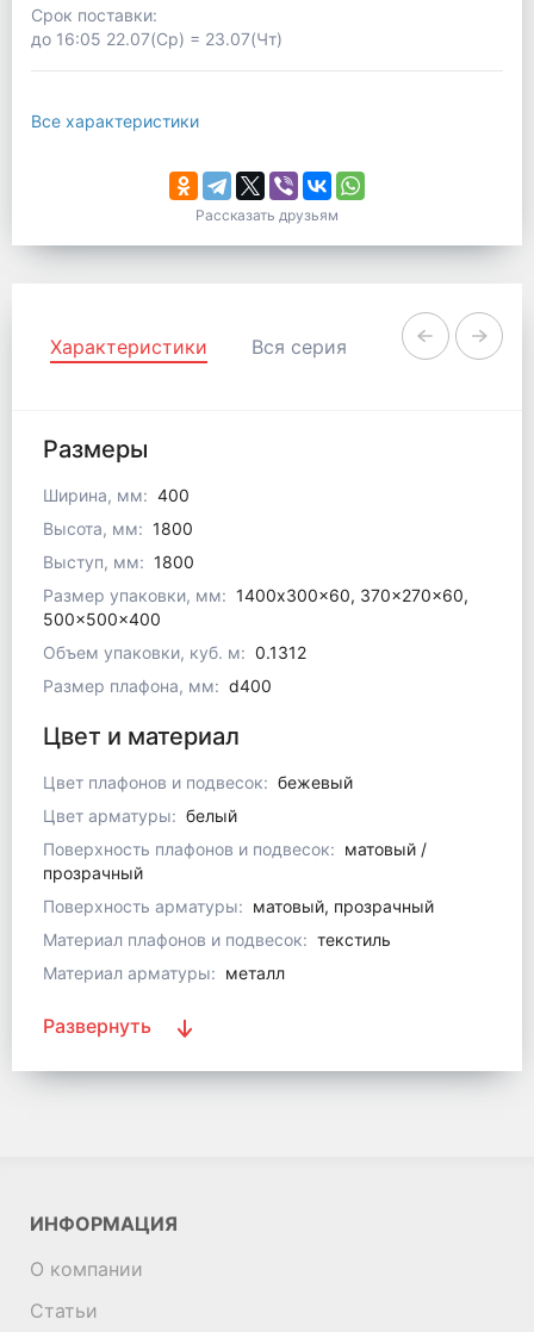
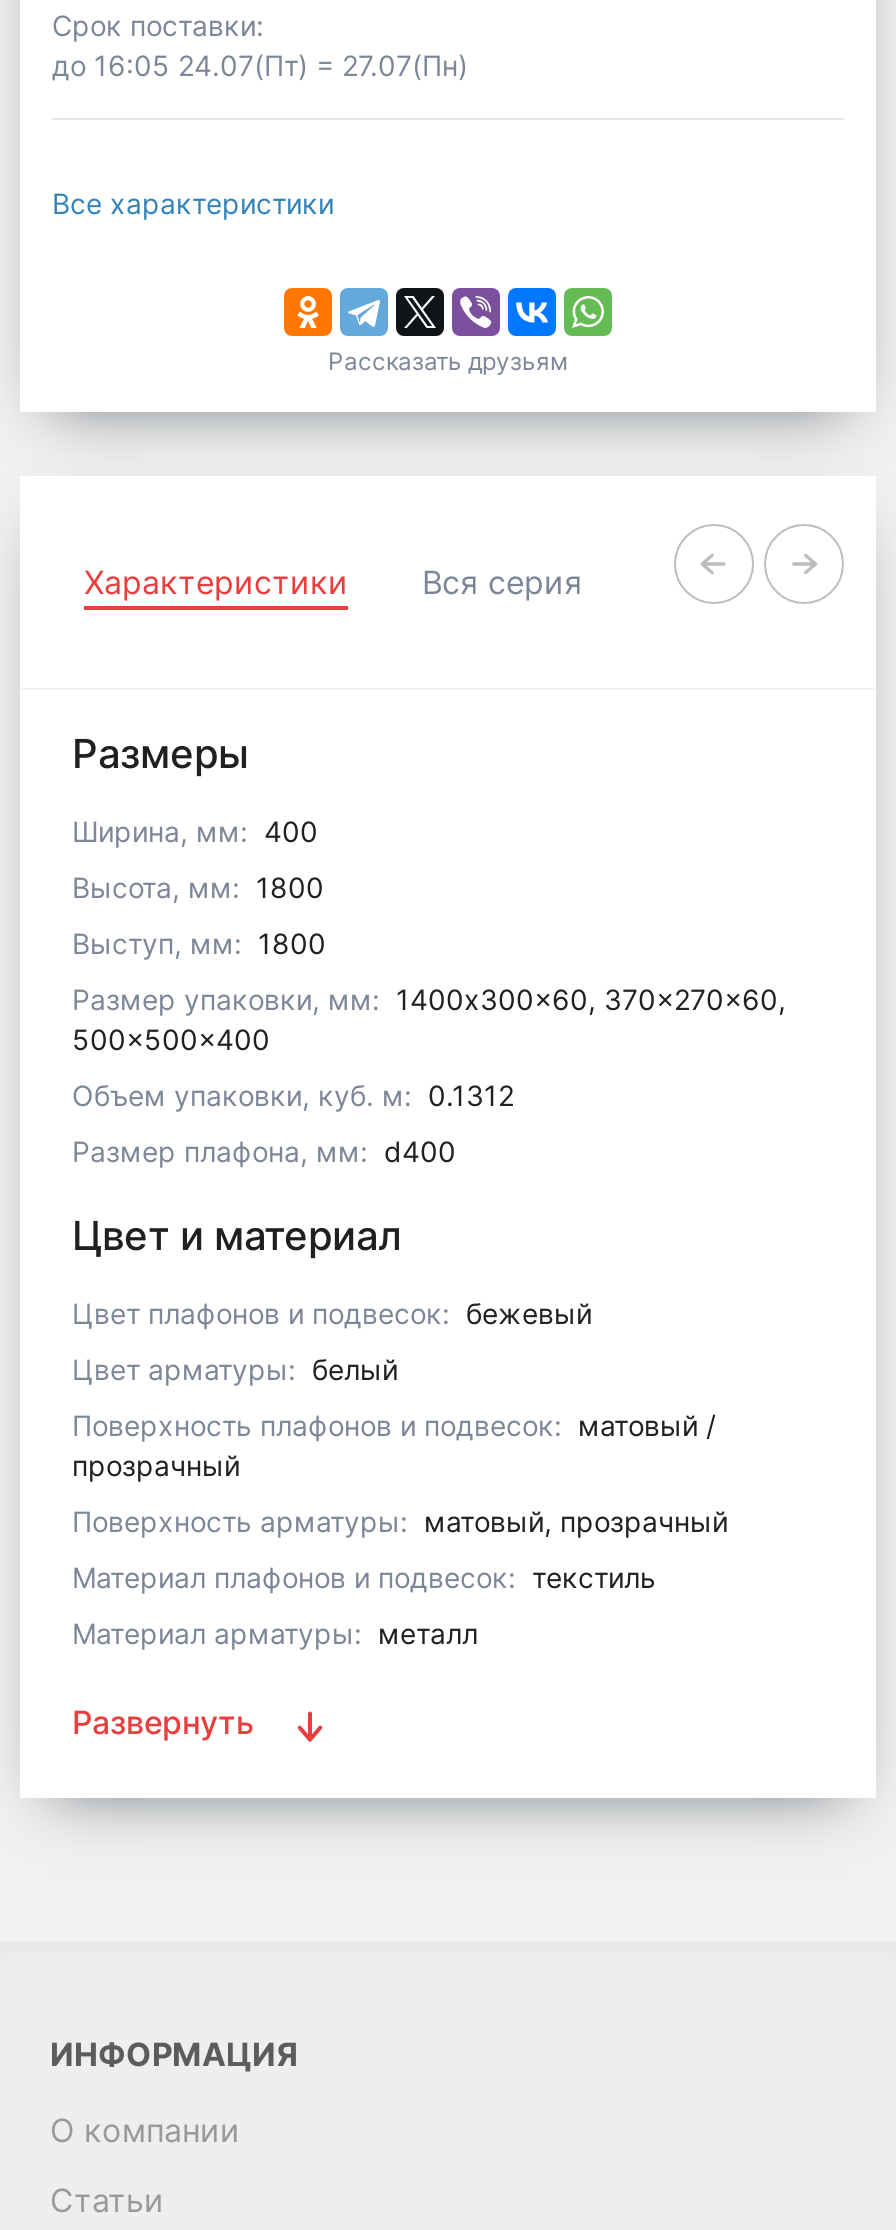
- до 16:05 22.07(Ср) = 23.07(Чт)
+ до 16:05 24.07(Пт) = 27.07(Пн)
